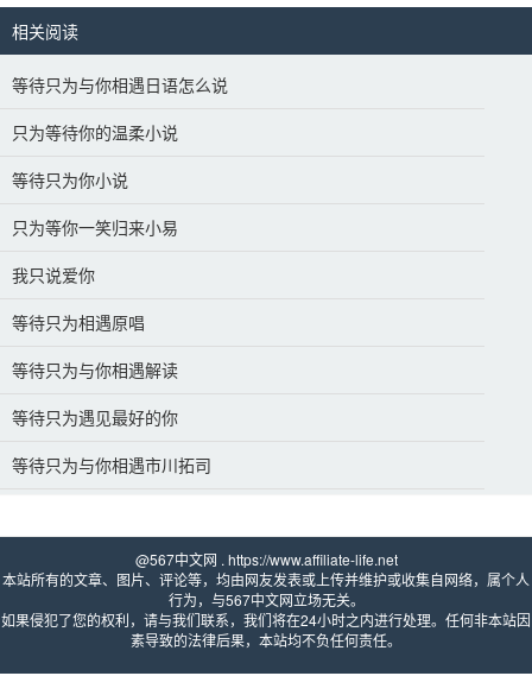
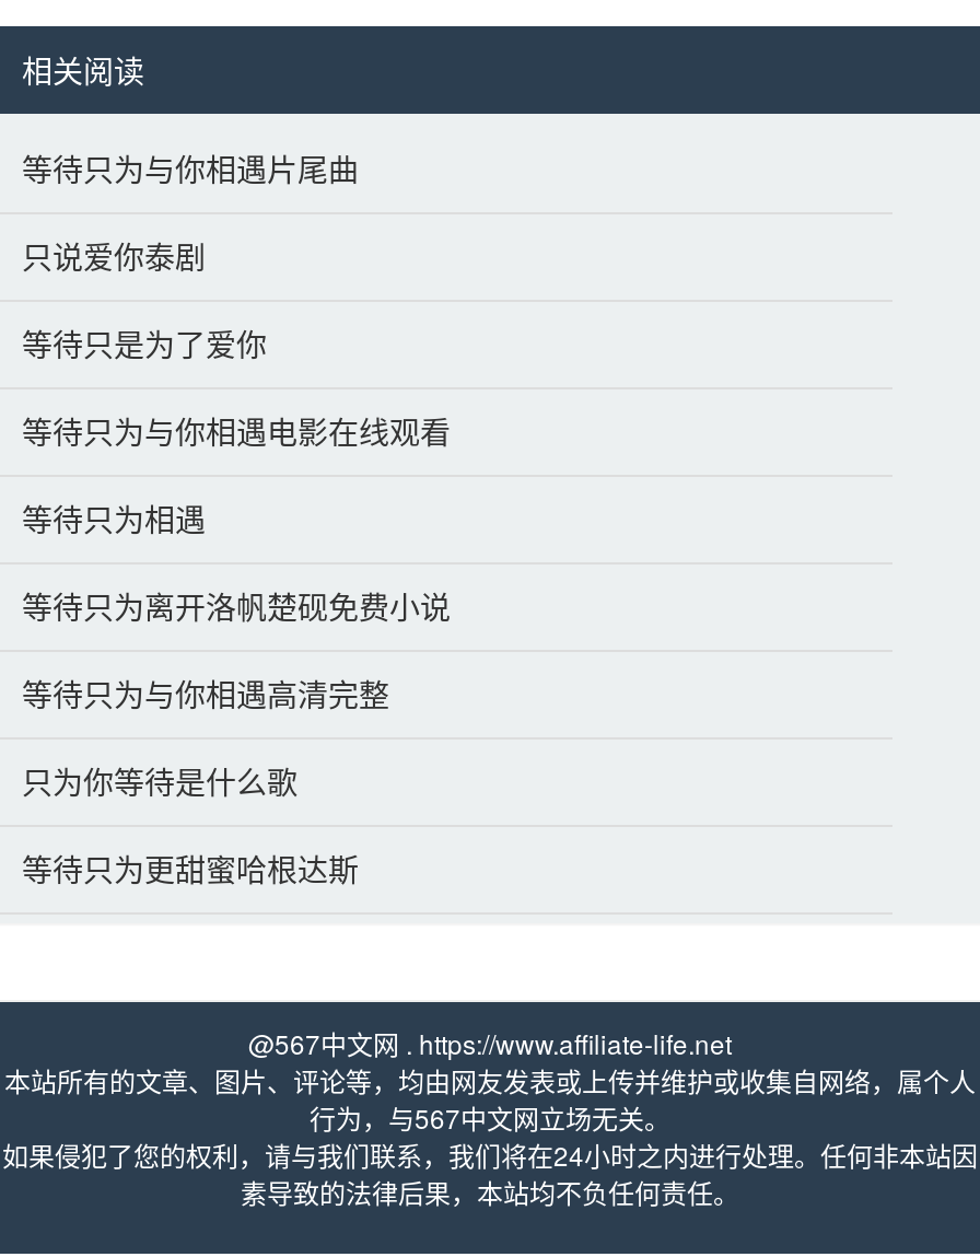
- 等待只为与你相遇日语怎么说
+ 等待只为与你相遇片尾曲

- 只为等待你的温柔小说
+ 只说爱你泰剧

- 等待只为你小说
+ 等待只是为了爱你

- 只为等你一笑归来小易
+ 等待只为与你相遇电影在线观看

- 我只说爱你
+ 等待只为相遇

- 等待只为相遇原唱
+ 等待只为离开洛帆楚砚免费小说

- 等待只为与你相遇解读
+ 等待只为与你相遇高清完整

- 等待只为遇见最好的你
+ 只为你等待是什么歌

- 等待只为与你相遇市川拓司
+ 等待只为更甜蜜哈根达斯
